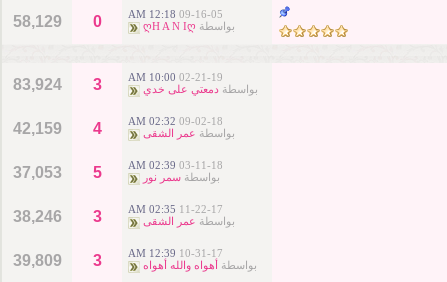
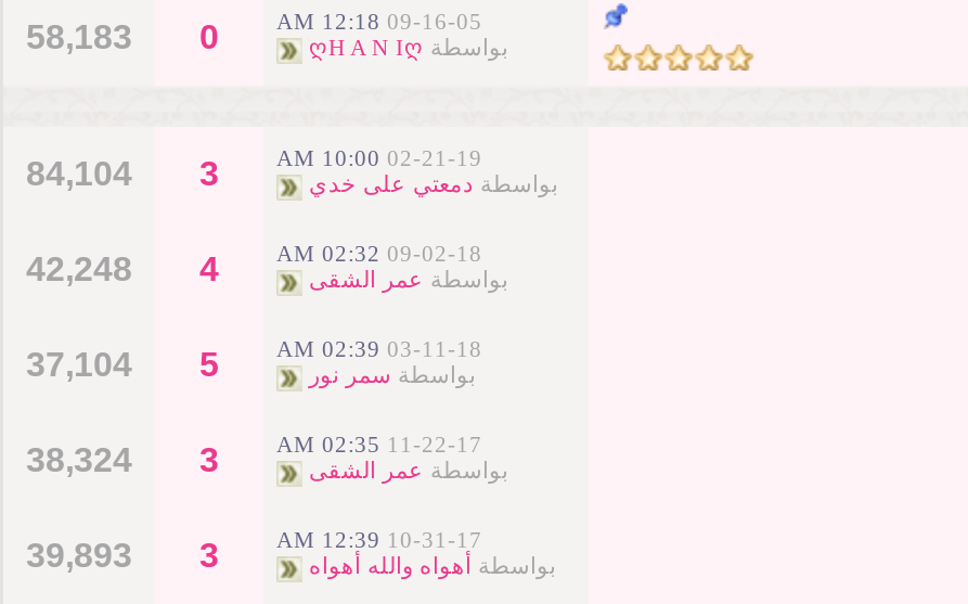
- 58,129 0
+ 58,183 0

- 83,924 3
+ 84,104 3

- 42,159 4
+ 42,248 4

- 37,053 5
+ 37,104 5

- 38,246 3
+ 38,324 3

- 39,809 3
+ 39,893 3
